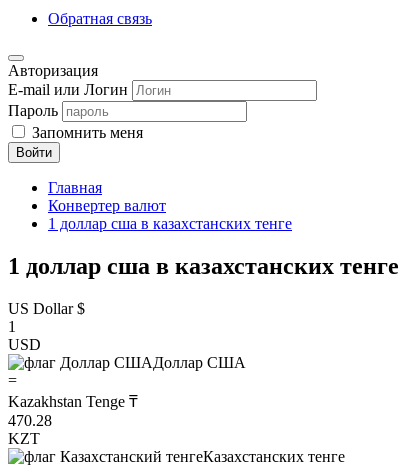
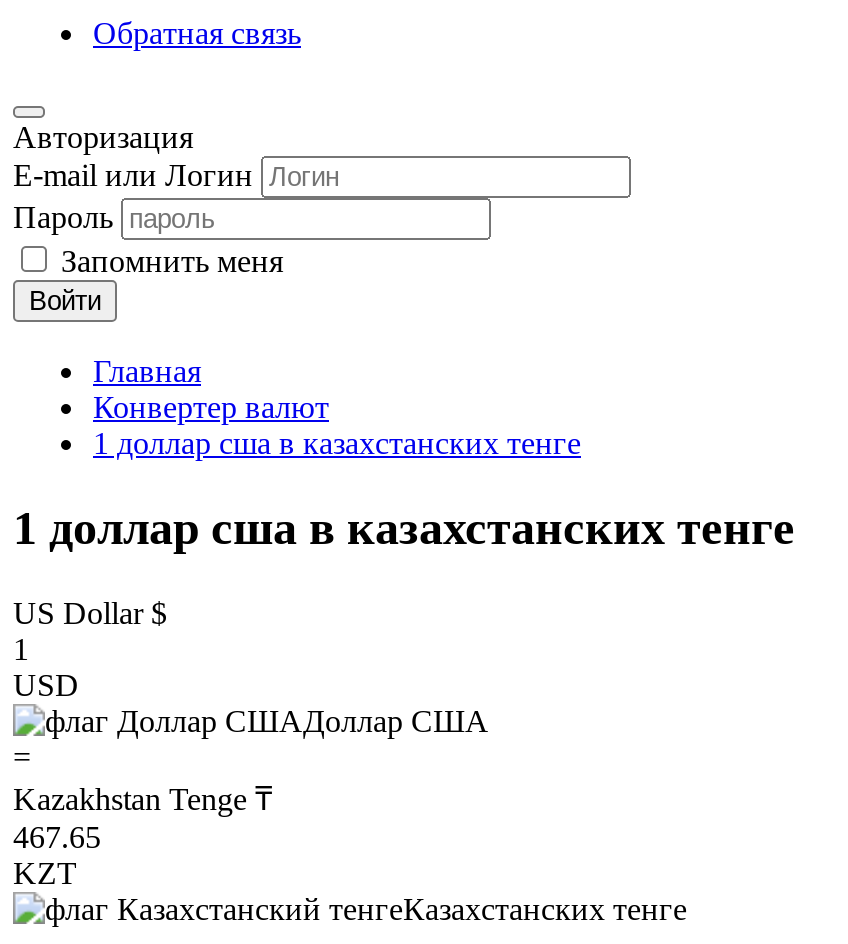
- 470.28
+ 467.65
